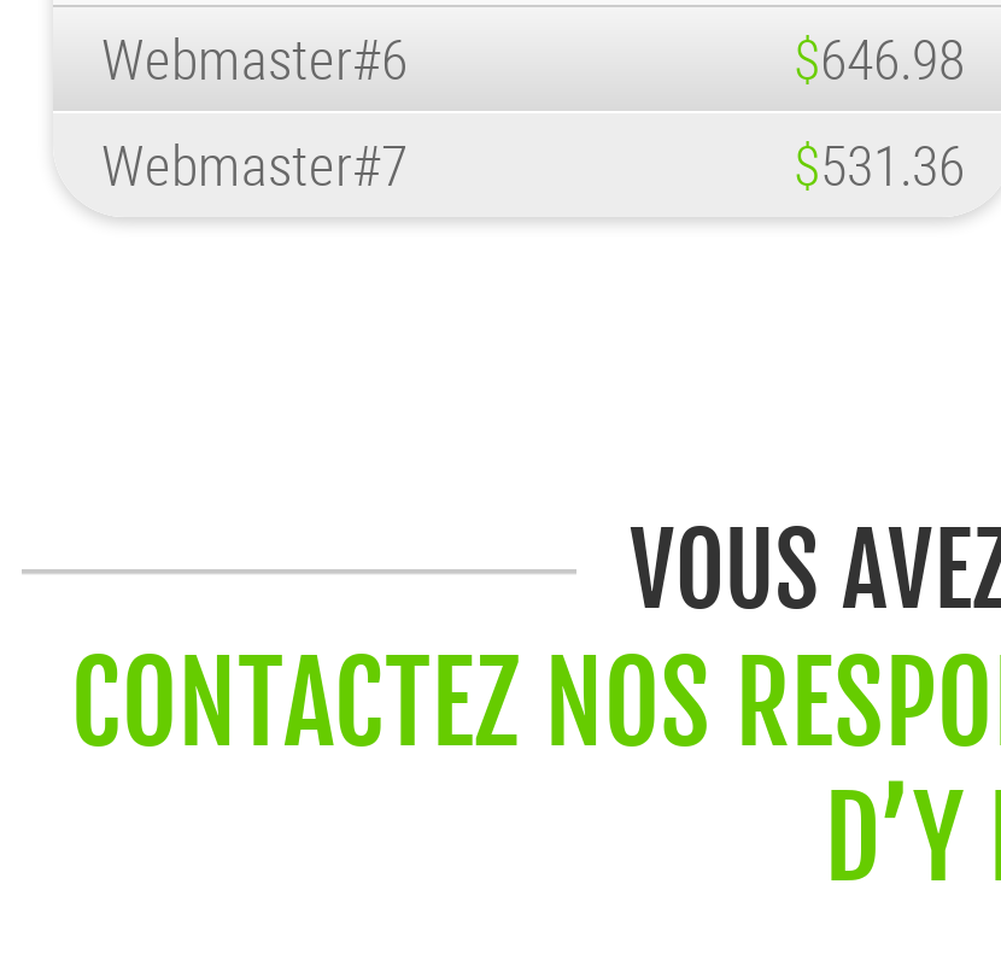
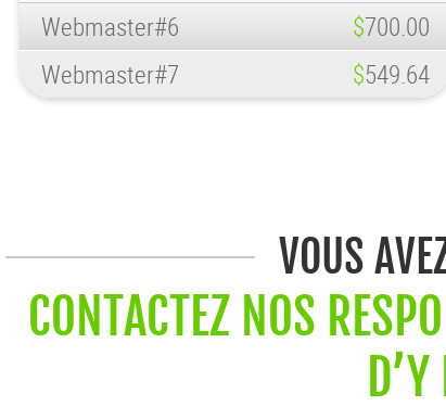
- $646.98
+ $700.00

- $531.36
+ $549.64
